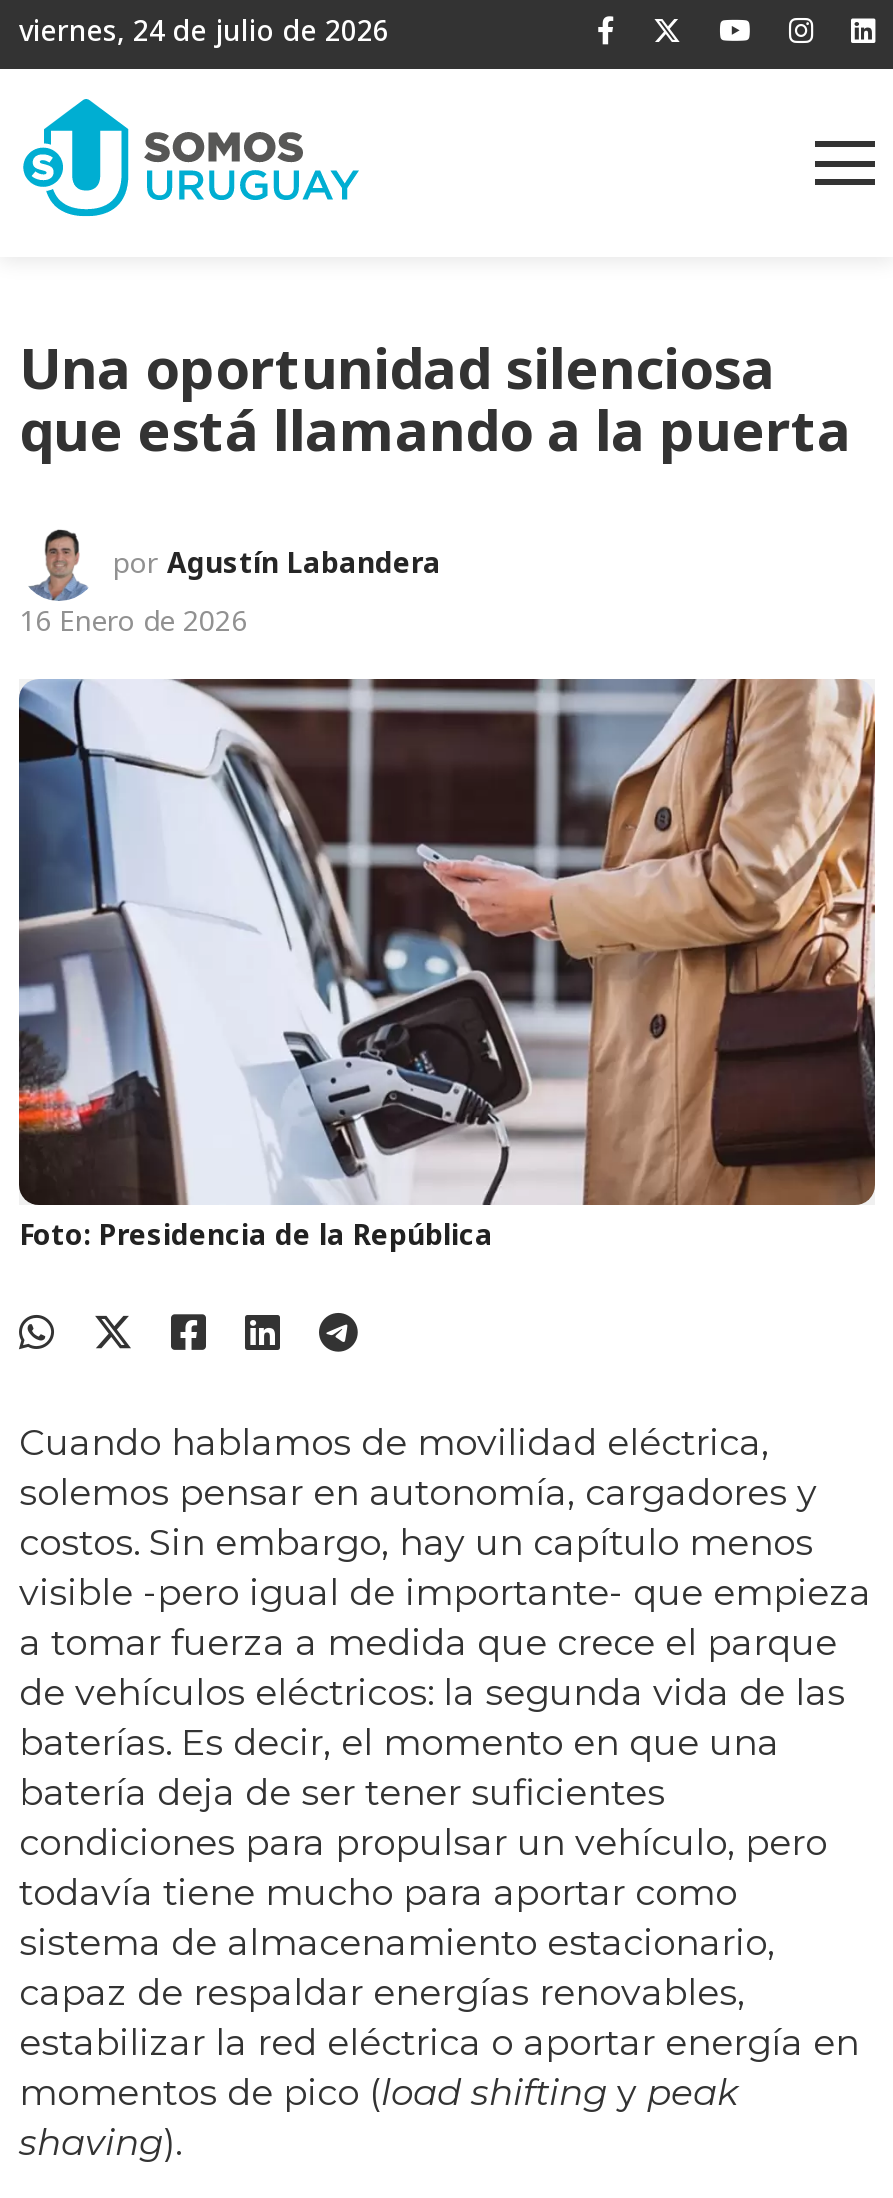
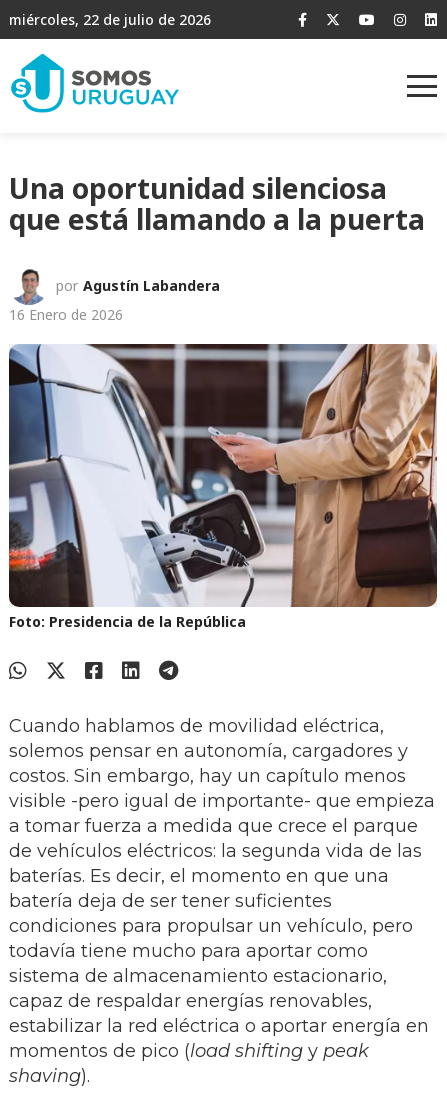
- viernes, 24 de julio de 2026
+ miércoles, 22 de julio de 2026
